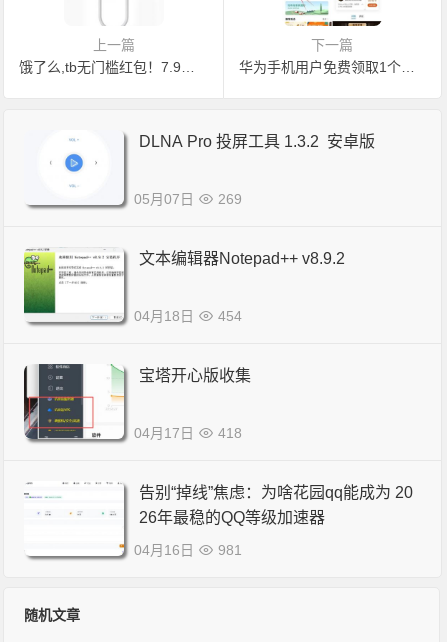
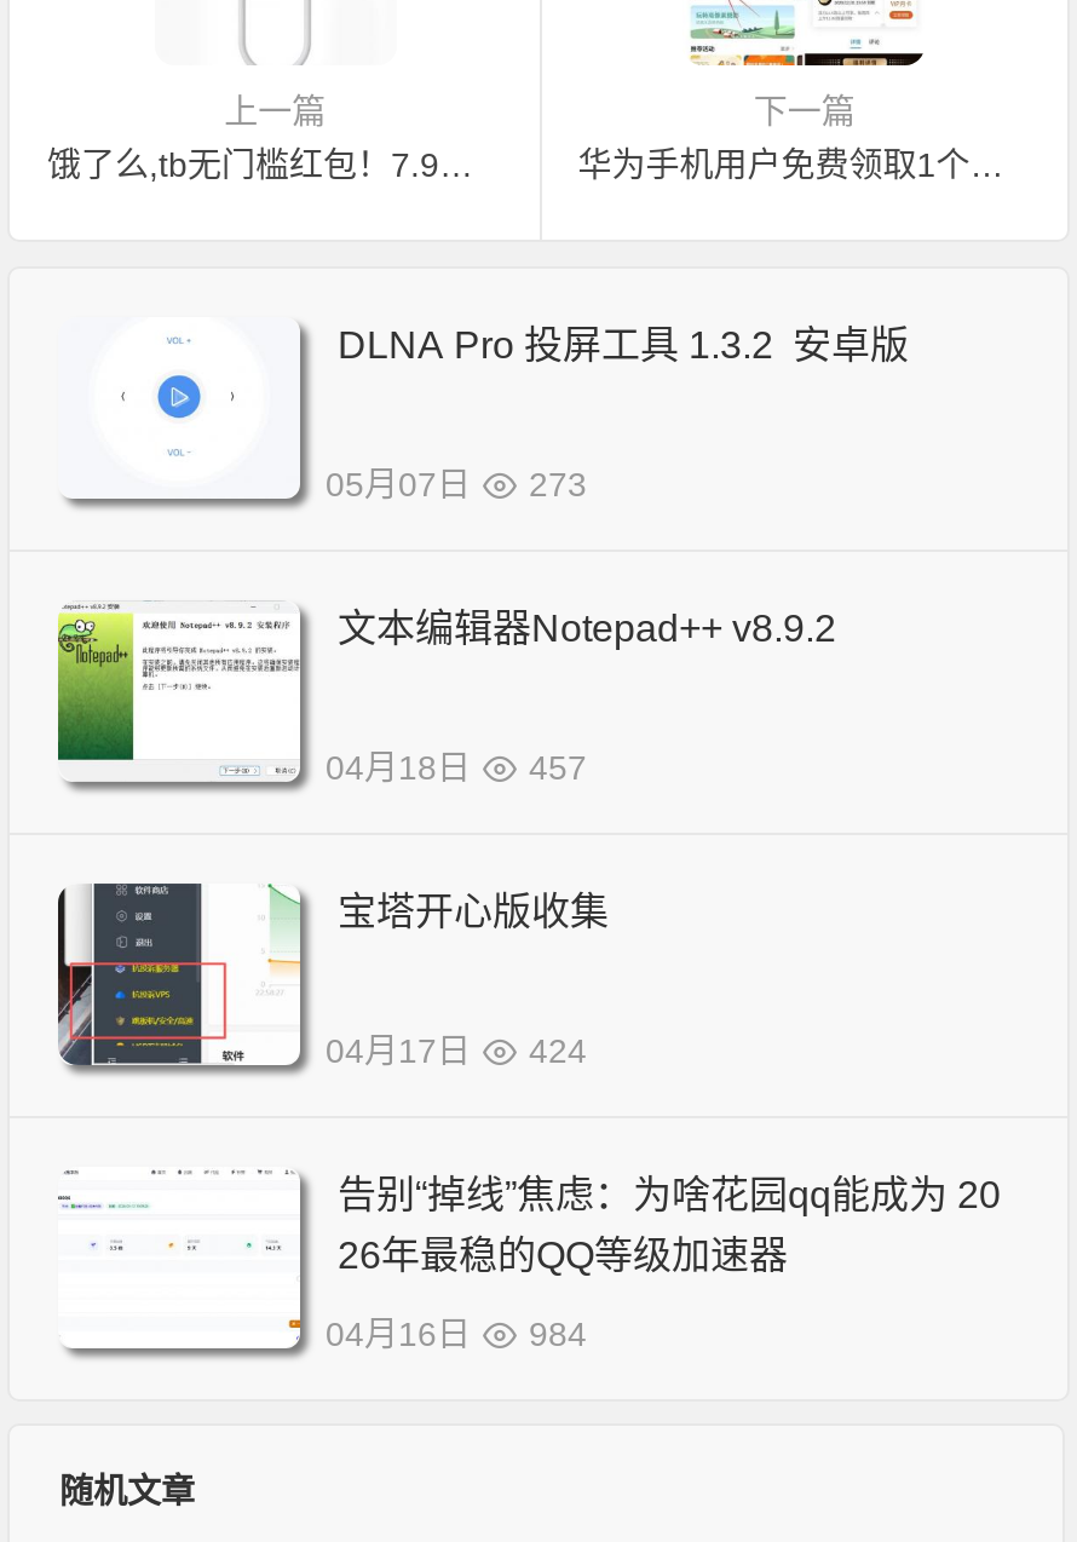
- 05月07日 269
+ 05月07日 273

- 04月18日 454
+ 04月18日 457

- 04月17日 418
+ 04月17日 424

- 04月16日 981
+ 04月16日 984
